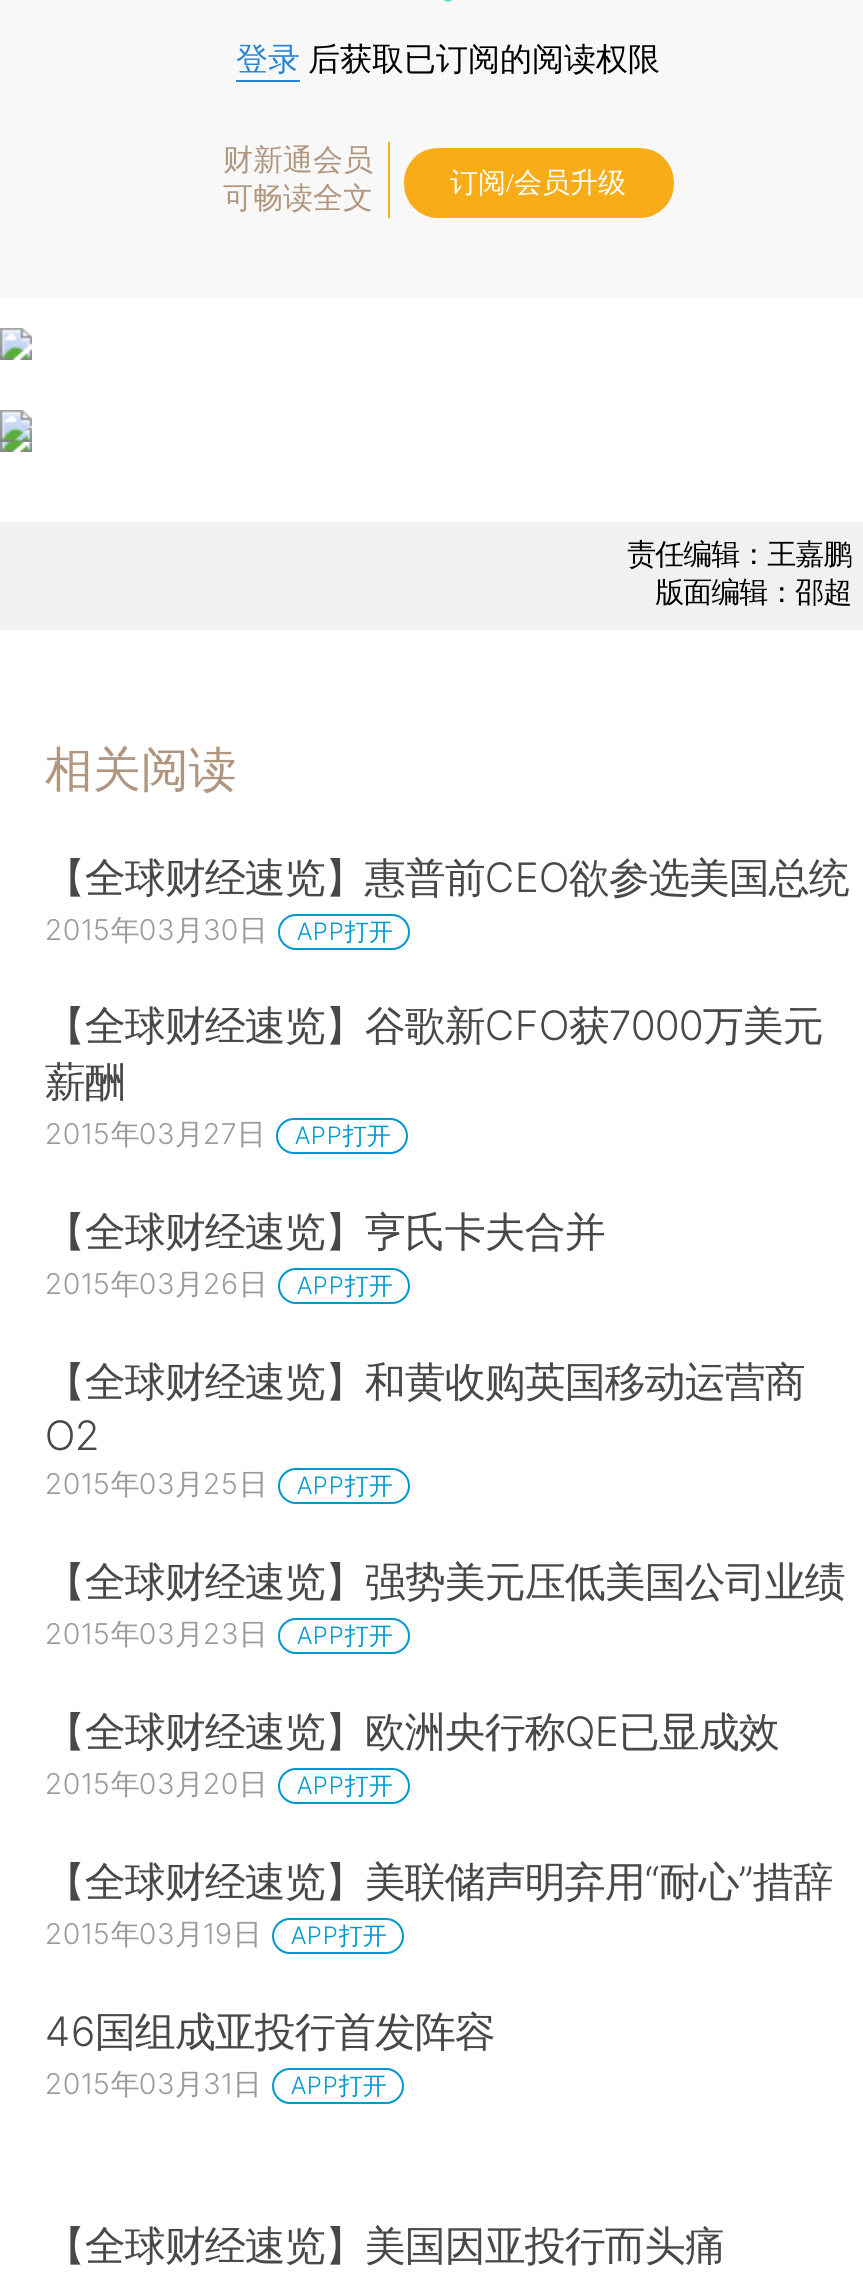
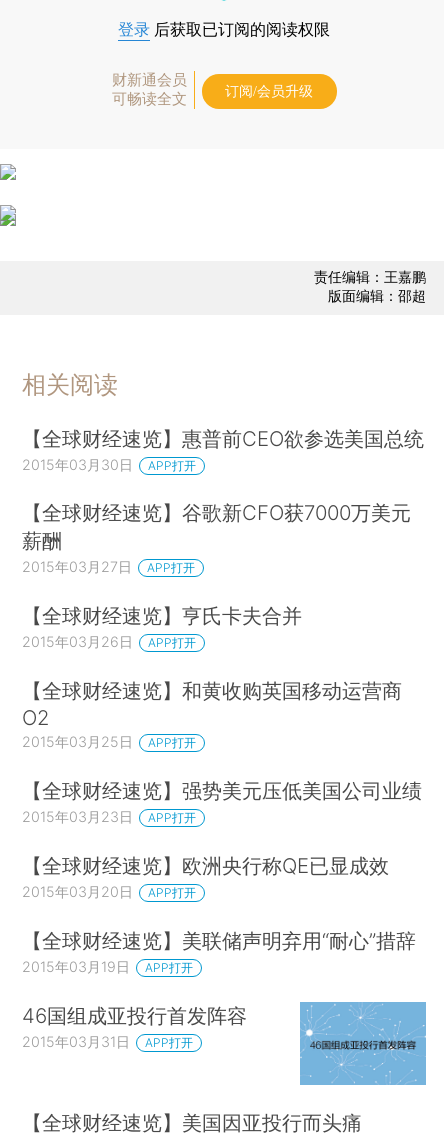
+ [image]
